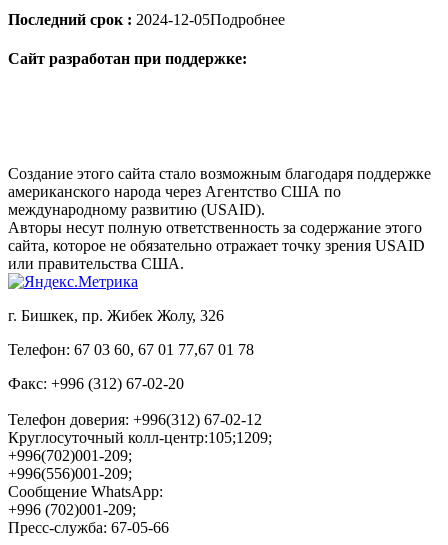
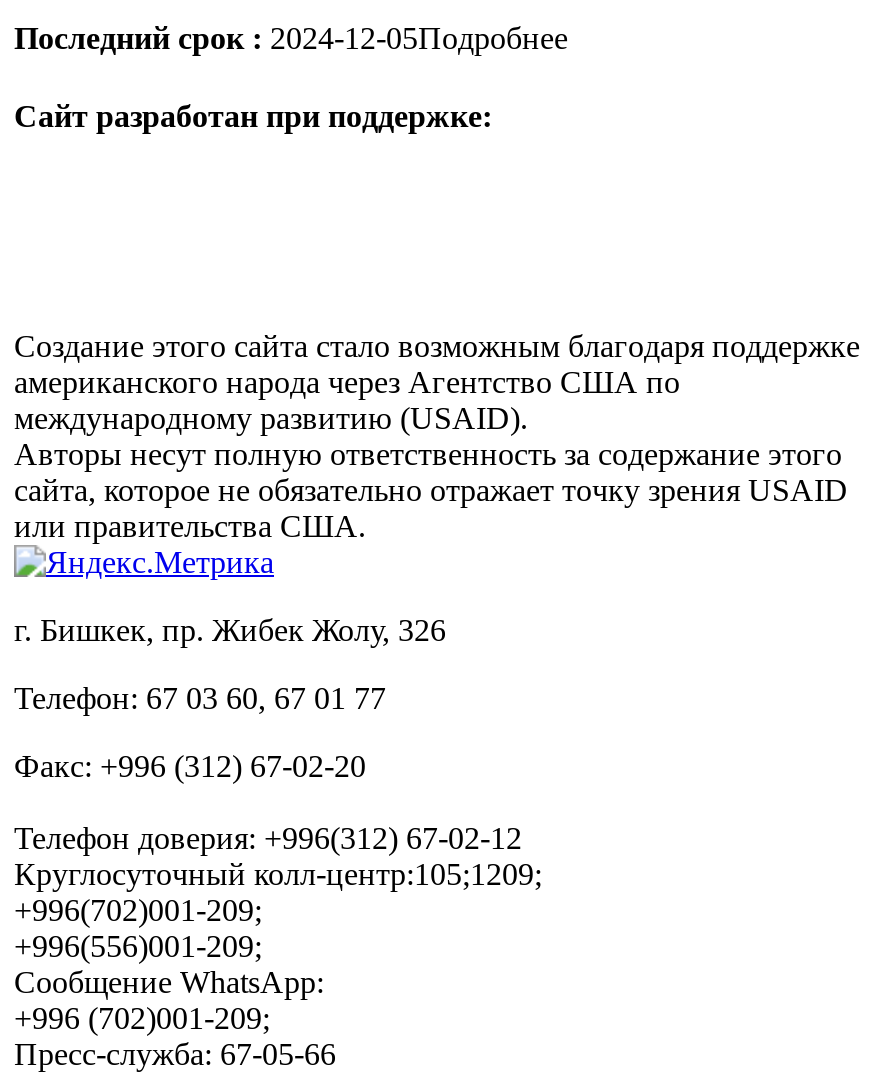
- Телефон: 67 03 60, 67 01 77,67 01 78
+ Телефон: 67 03 60, 67 01 77
